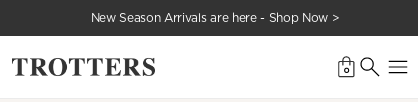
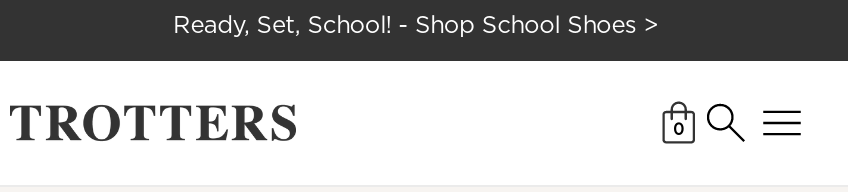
- New Season Arrivals are here - Shop Now >
+ Ready, Set, School! - Shop School Shoes >
